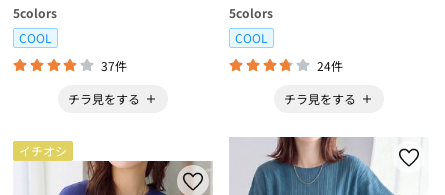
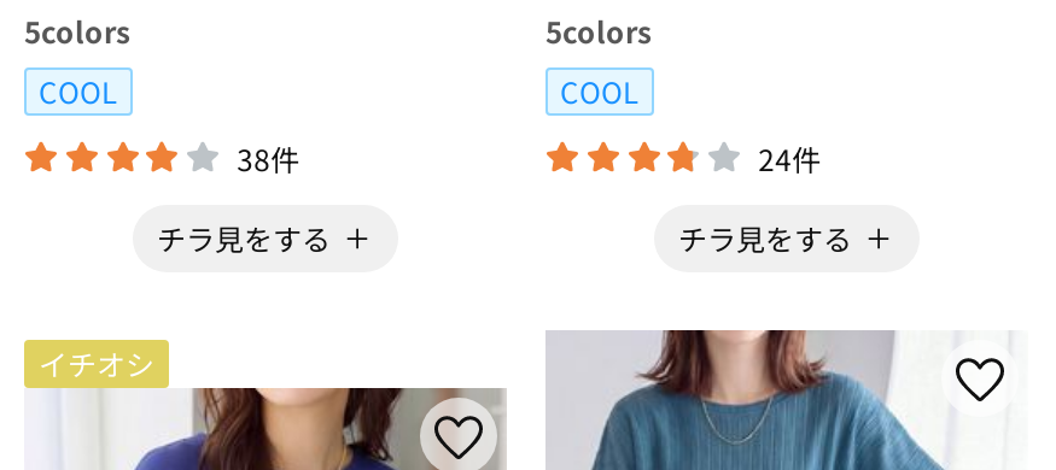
- 37件
+ 38件
